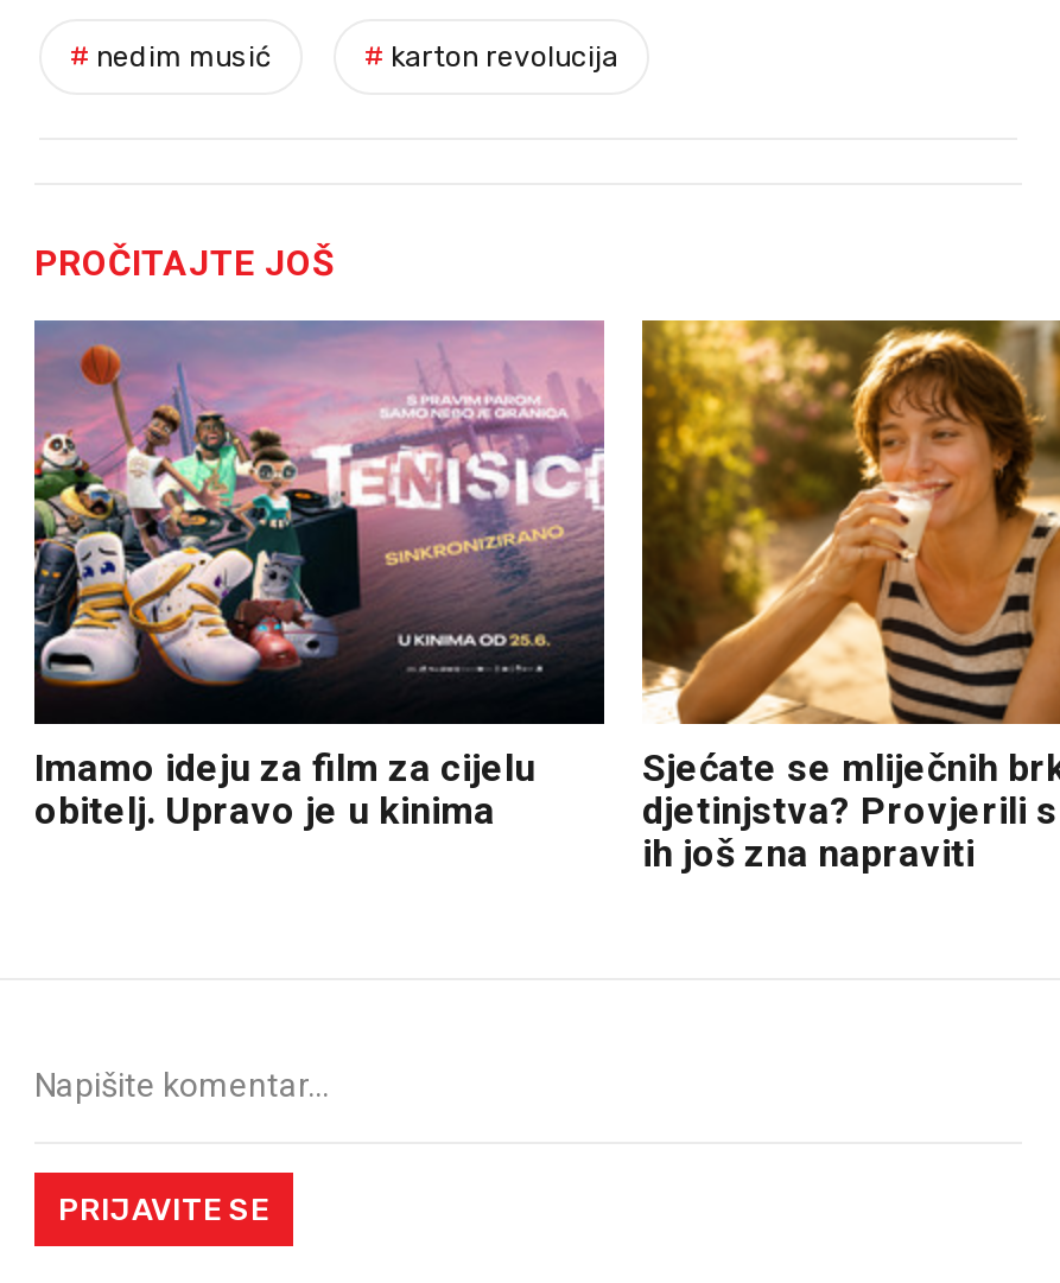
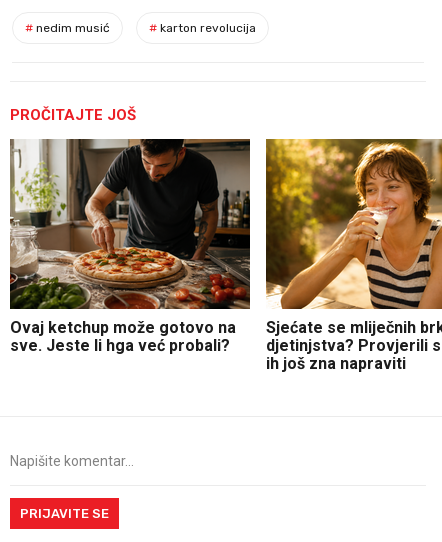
- [image]
- Imamo ideju za film za cijelu
- obitelj. Upravo je u kinima
+ [image]
+ Ovaj ketchup može gotovo na
+ sve. Jeste li hga već probali?
